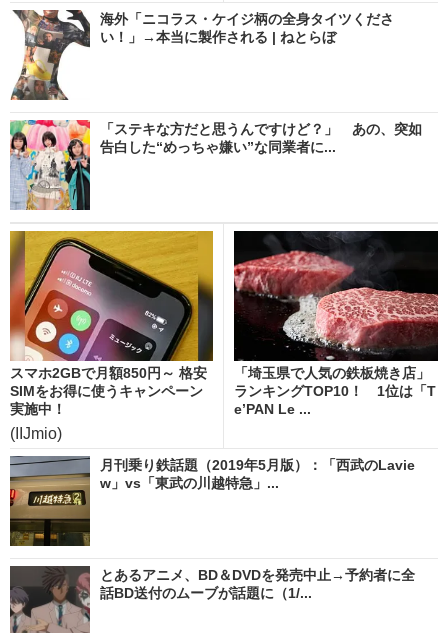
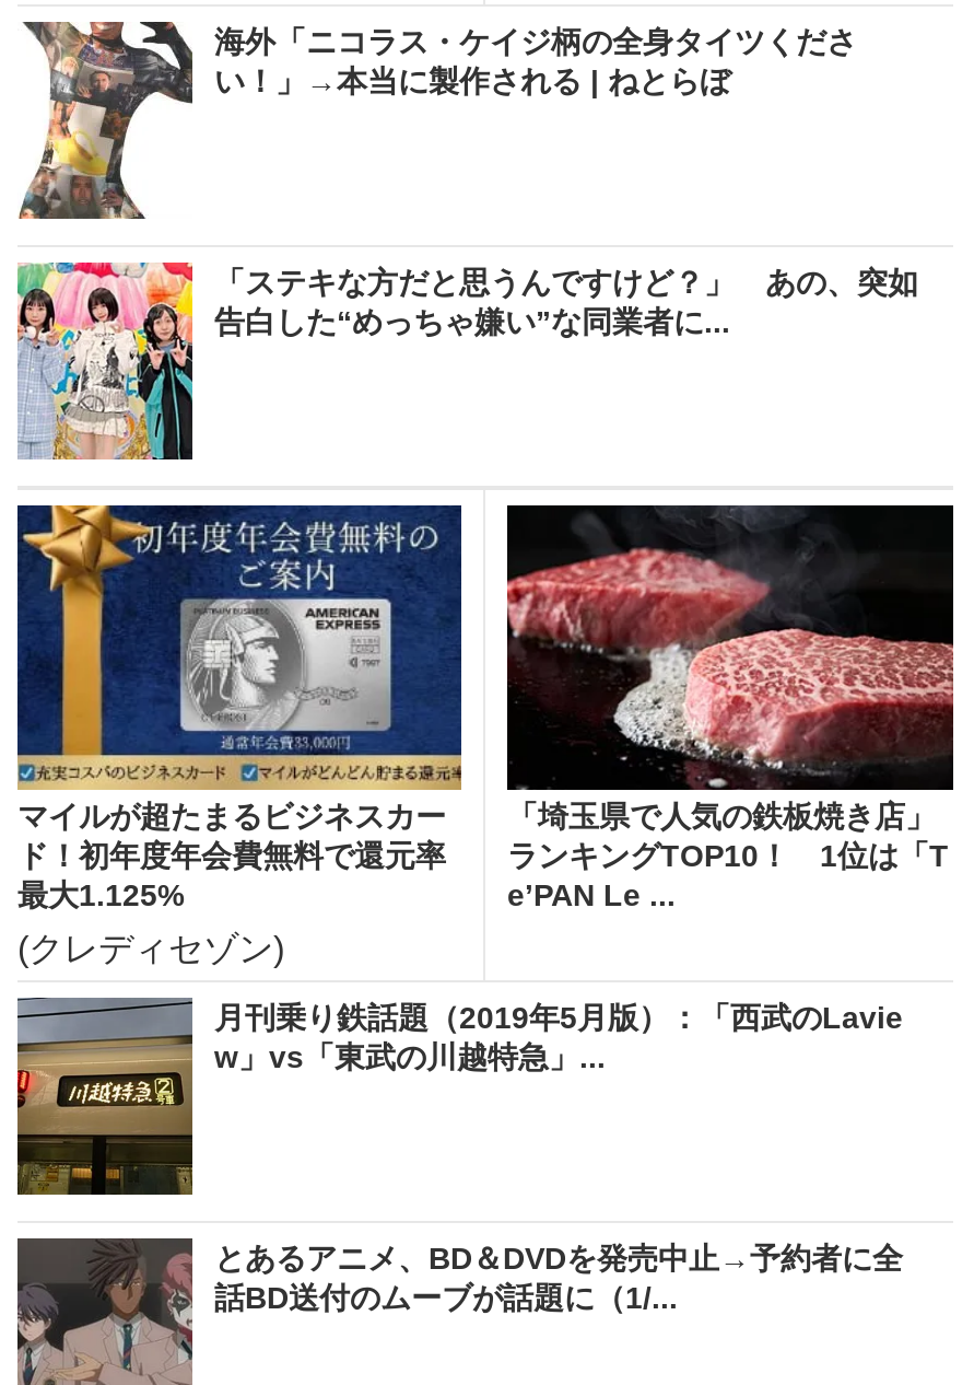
- [image]
- スマホ2GBで月額850円～ 格安
- SIMをお得に使うキャンペーン
- 実施中！
+ [image]
+ マイルが超たまるビジネスカー
+ ド！初年度年会費無料で還元率
+ 最大1.125%

- (IIJmio)
+ (クレディセゾン)
